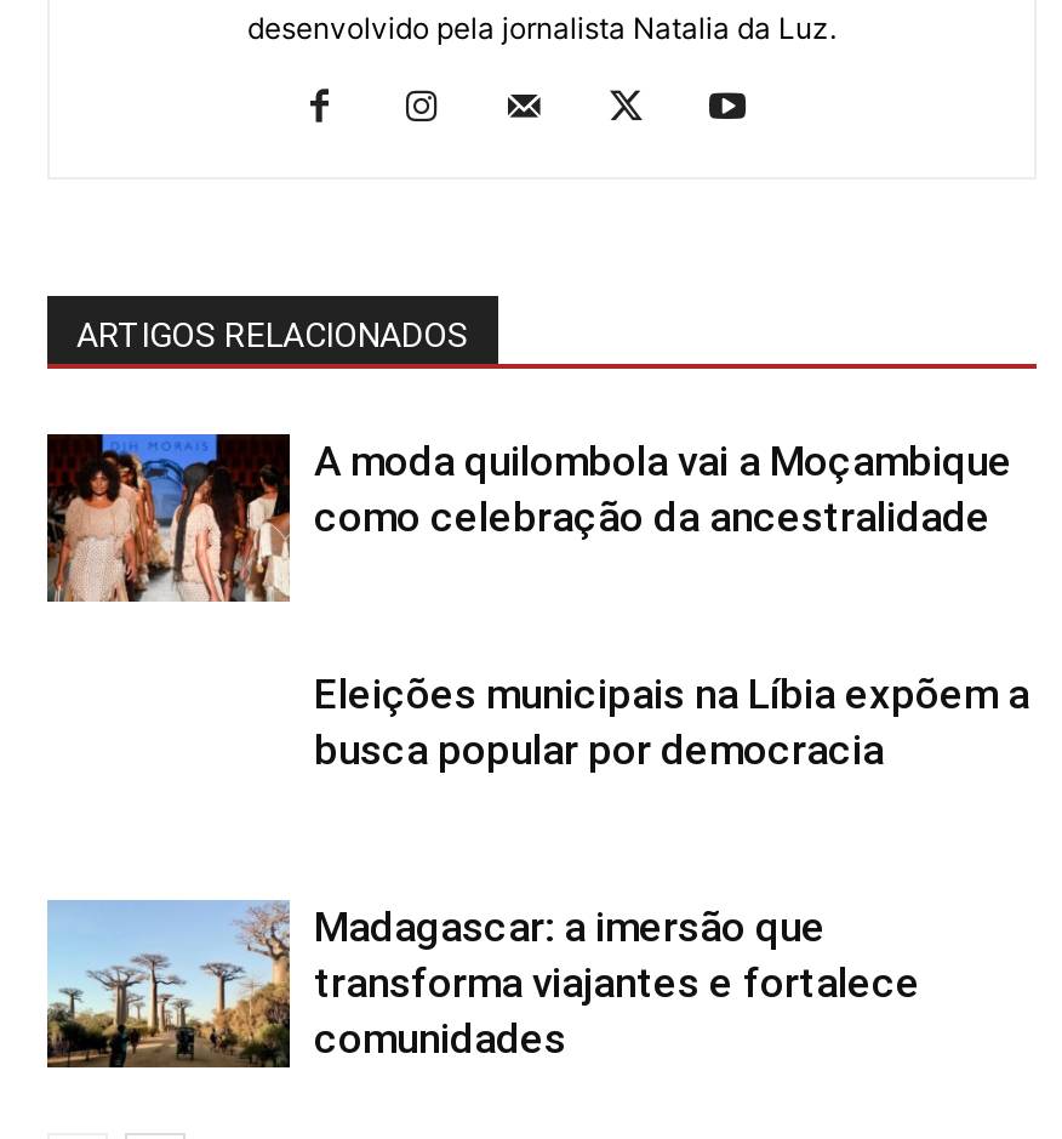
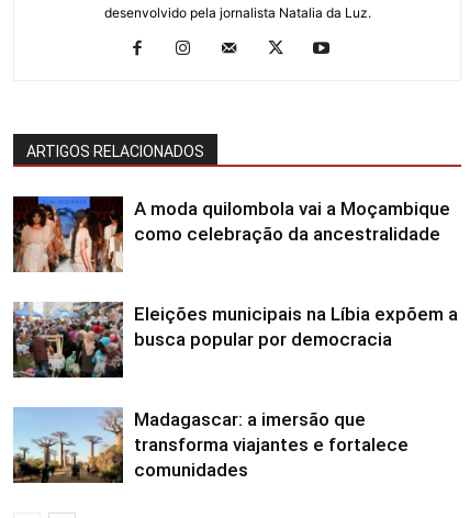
+ [image]
